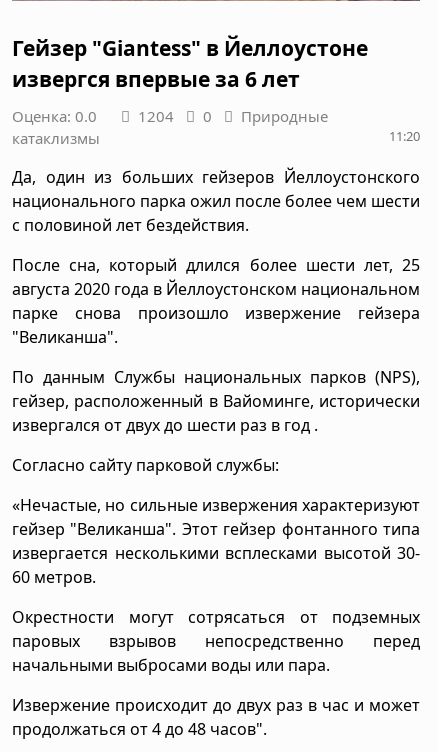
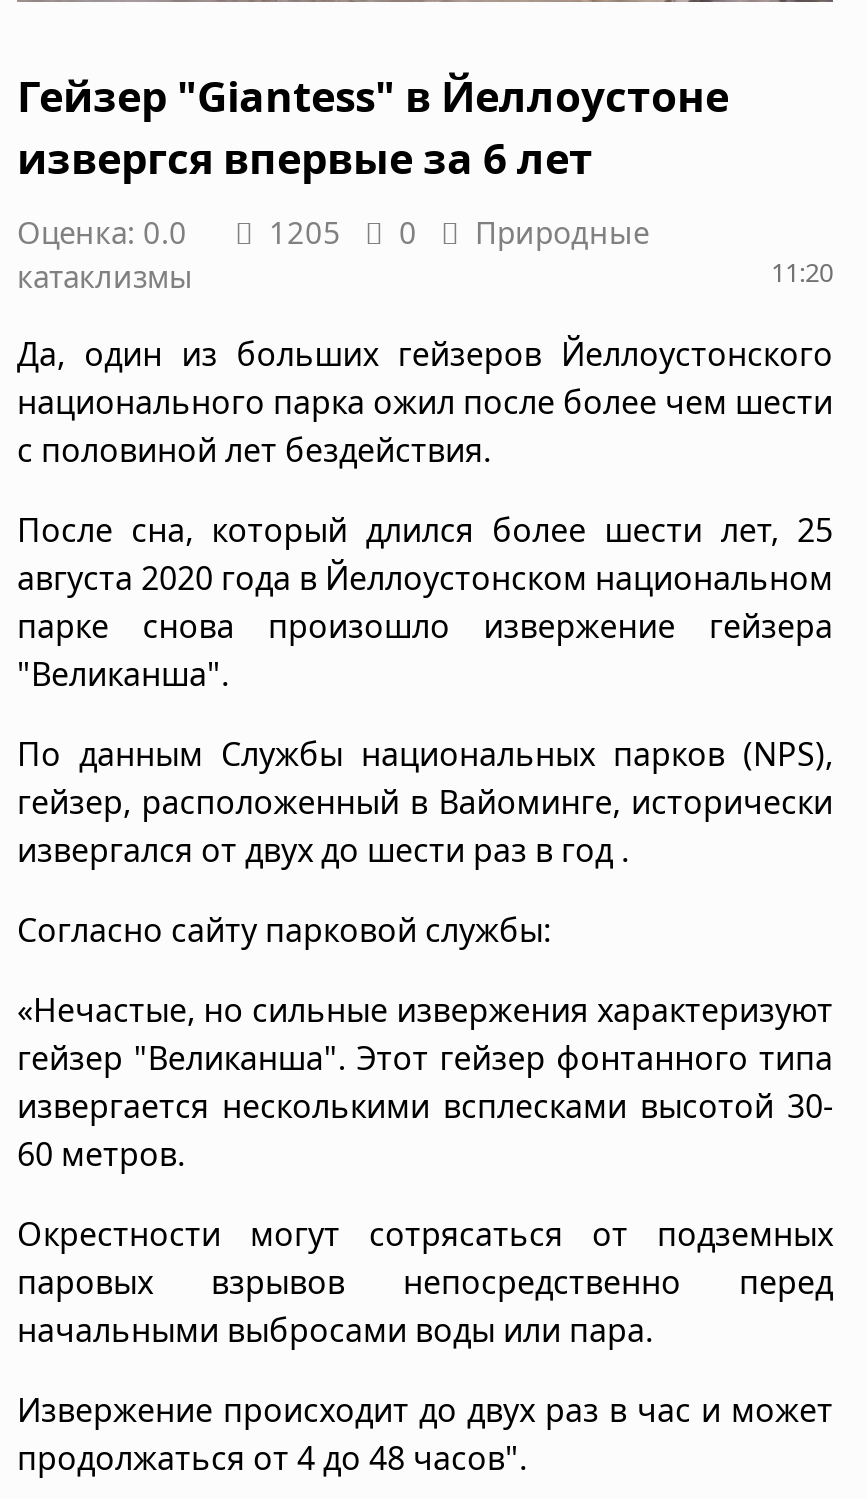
- Оценка: 0.0 1204 0 Природные
+ Оценка: 0.0 1205 0 Природные
